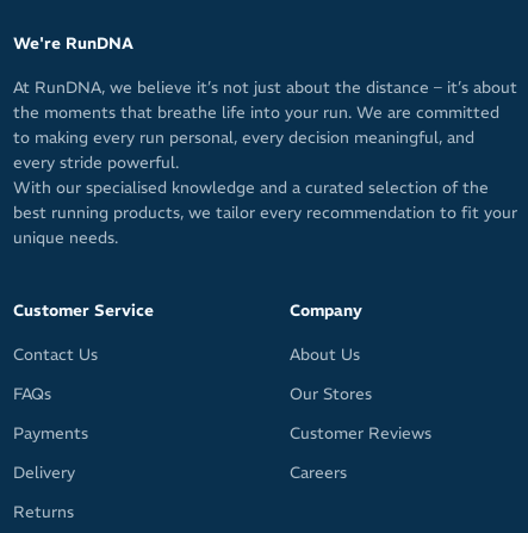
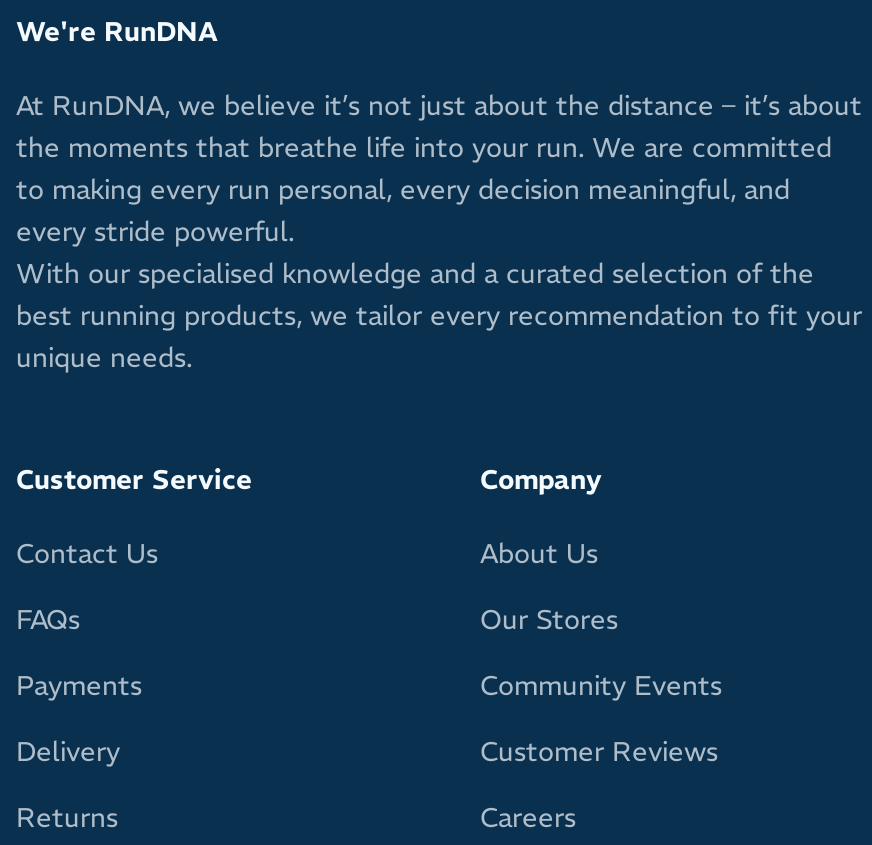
moved down: Customer Reviews | Careers

+ Community Events
